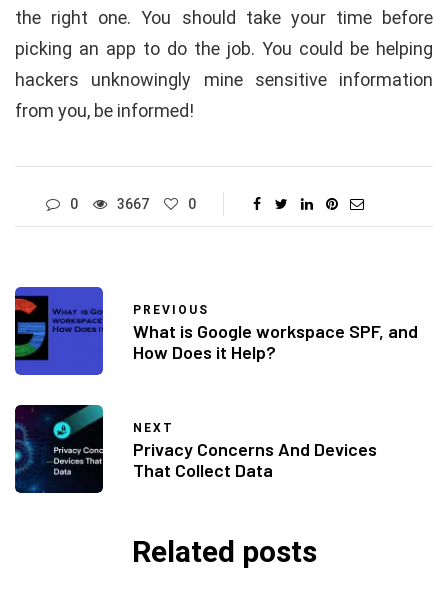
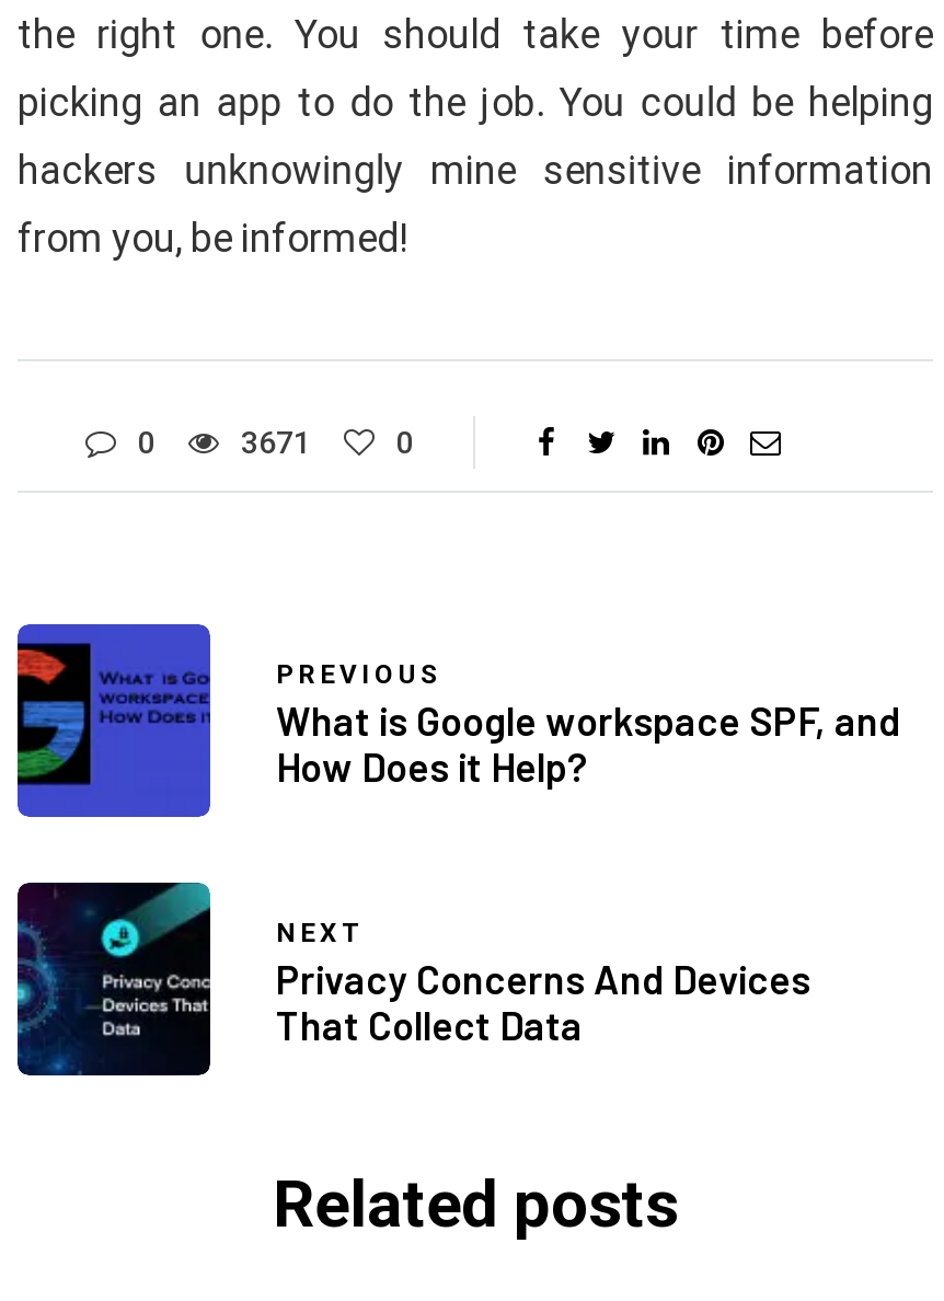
- 3667
+ 3671
